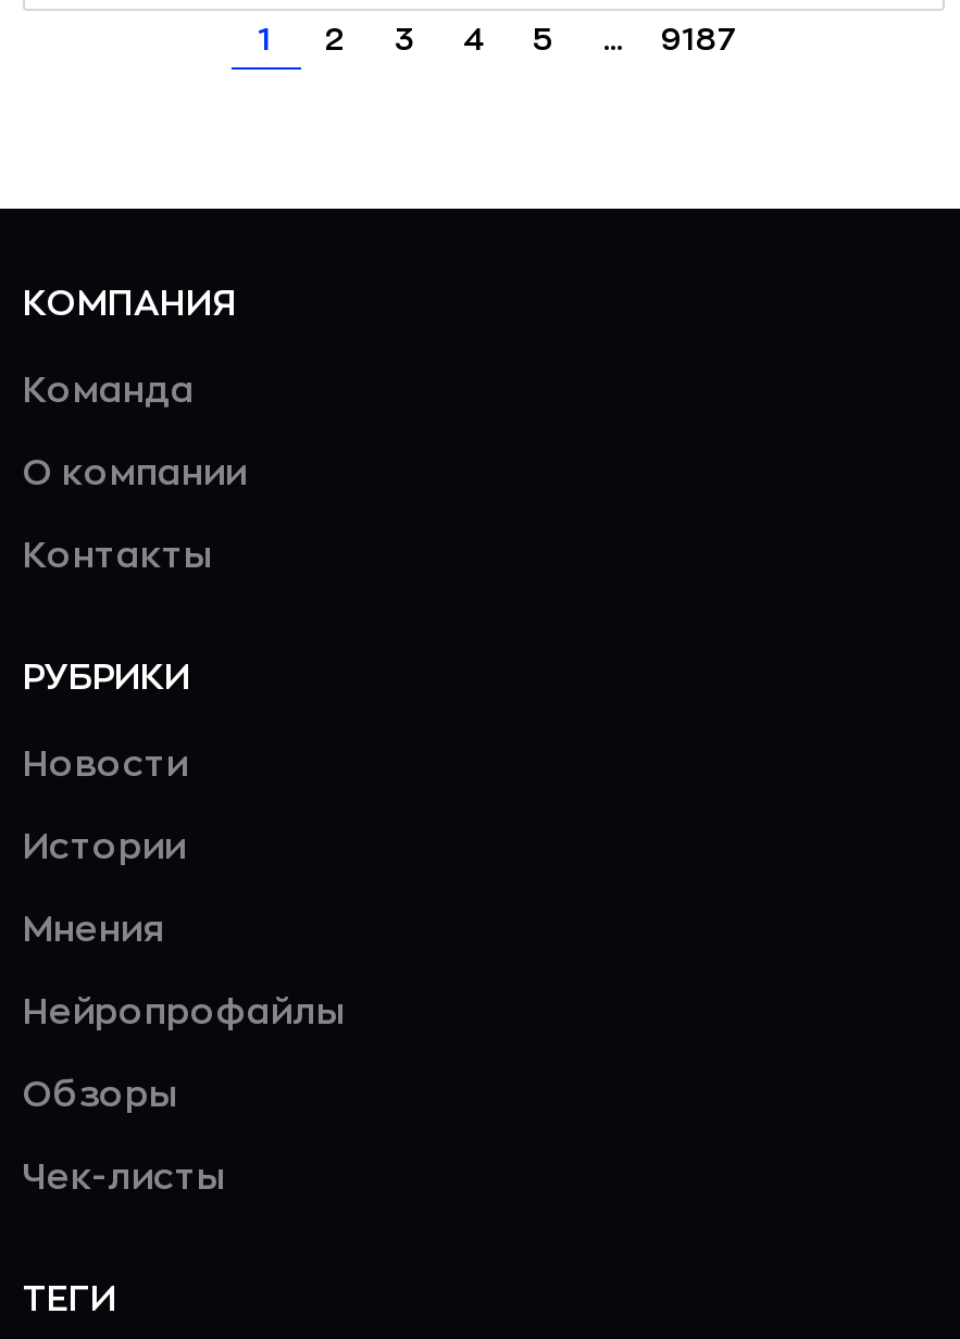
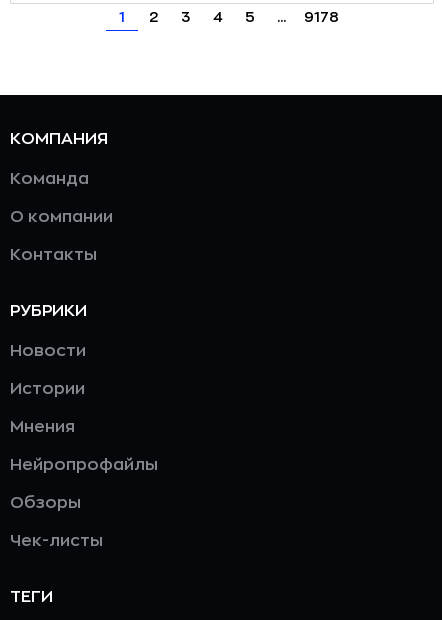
- 9187
+ 9178
